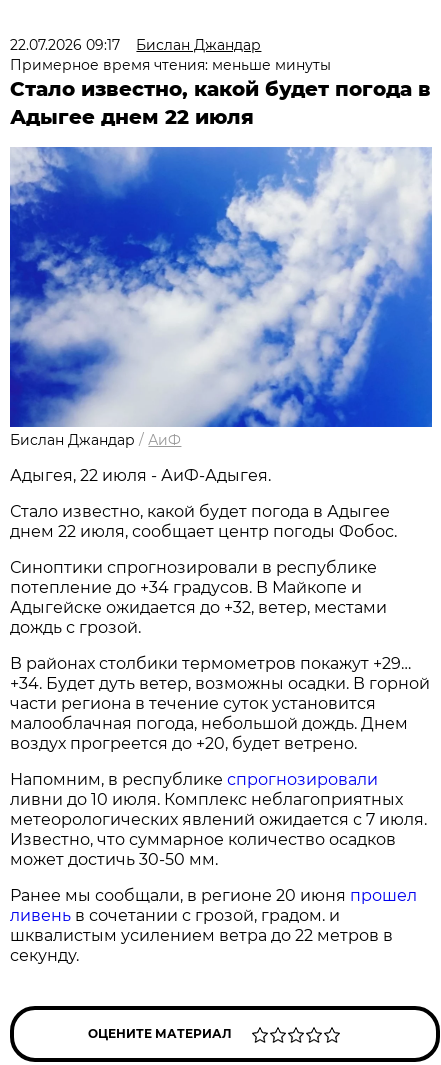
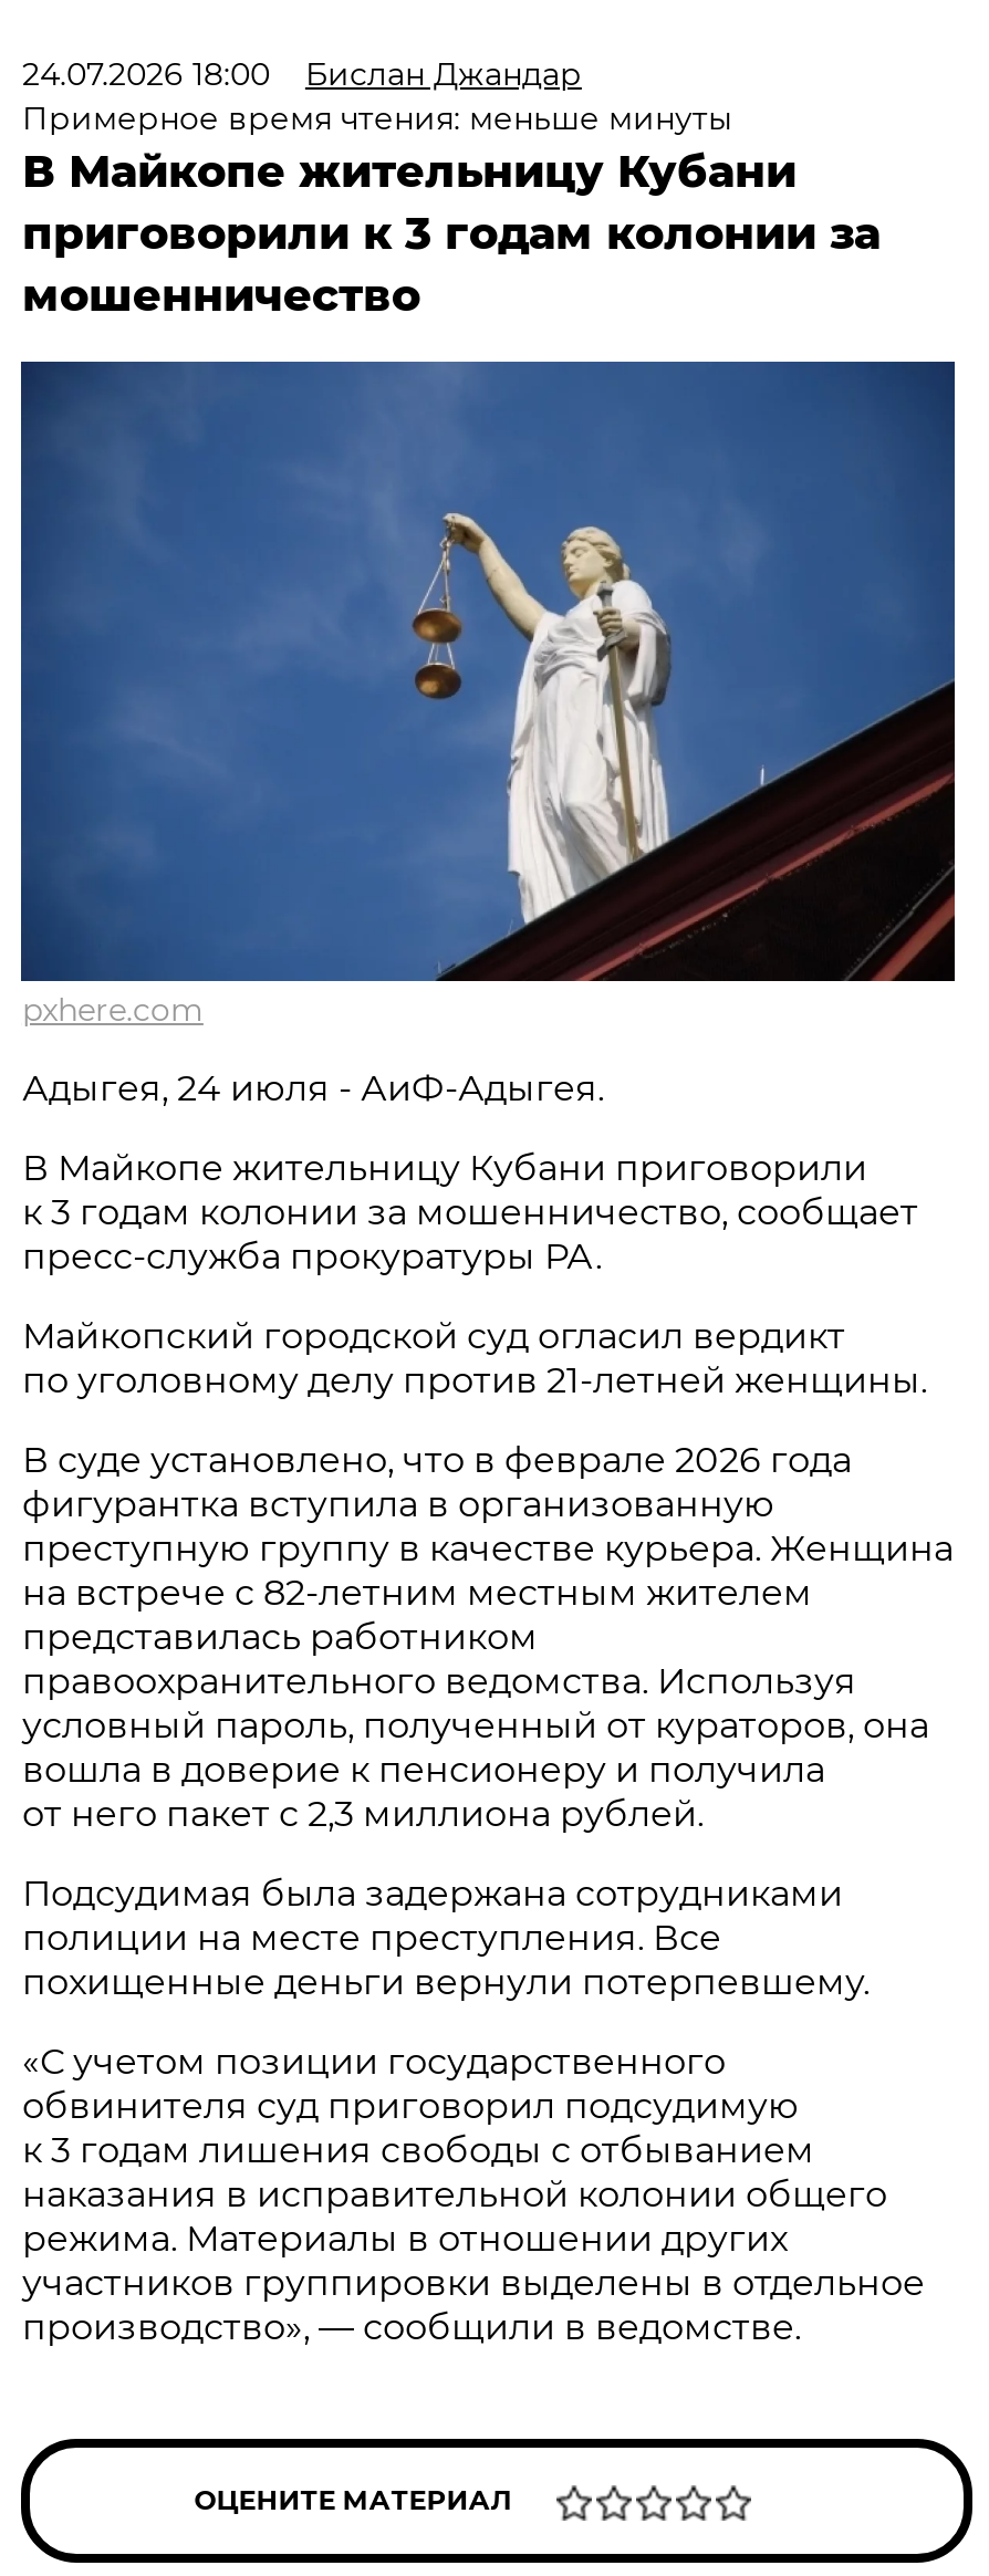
- 22.07.2026 09:17 Бислан Джандар
+ 24.07.2026 18:00 Бислан Джандар

- Стало известно, какой будет погода в
- Адыгее днем 22 июля
+ В Майкопе жительницу Кубани
+ приговорили к 3 годам колонии за
+ мошенничество

- [image]
- Бислан Джандар / АиФ
+ [image]
+ pxhere.com

- Адыгея, 22 июля - АиФ-Адыгея.
+ Адыгея, 24 июля - АиФ-Адыгея.

- Стало известно, какой будет погода в Адыгее
- днем 22 июля, сообщает центр погоды Фобос.
+ В Майкопе жительницу Кубани приговорили
+ к 3 годам колонии за мошенничество, сообщает
+ пресс-служба прокуратуры РА.

- Синоптики спрогнозировали в республике
- потепление до +34 градусов. В Майкопе и
- Адыгейске ожидается до +32, ветер, местами
- дождь с грозой.
+ Майкопский городской суд огласил вердикт
+ по уголовному делу против 21-летней женщины.

- В районах столбики термометров покажут +29…
- +34. Будет дуть ветер, возможны осадки. В горной
- части региона в течение суток установится
- малооблачная погода, небольшой дождь. Днем
- воздух прогреется до +20, будет ветрено.
+ В суде установлено, что в феврале 2026 года
+ фигурантка вступила в организованную
+ преступную группу в качестве курьера. Женщина
+ на встрече с 82-летним местным жителем
+ представилась работником
+ правоохранительного ведомства. Используя
+ условный пароль, полученный от кураторов, она
+ вошла в доверие к пенсионеру и получила
+ от него пакет с 2,3 миллиона рублей.

- Напомним, в республике спрогнозировали
- ливни до 10 июля. Комплекс неблагоприятных
- метеорологических явлений ожидается с 7 июля.
- Известно, что суммарное количество осадков
- может достичь 30-50 мм.
+ Подсудимая была задержана сотрудниками
+ полиции на месте преступления. Все
+ похищенные деньги вернули потерпевшему.

- Ранее мы сообщали, в регионе 20 июня прошел
- ливень в сочетании с грозой, градом. и
- шквалистым усилением ветра до 22 метров в
- секунду.
+ «С учетом позиции государственного
+ обвинителя суд приговорил подсудимую
+ к 3 годам лишения свободы с отбыванием
+ наказания в исправительной колонии общего
+ режима. Материалы в отношении других
+ участников группировки выделены в отдельное
+ производство», — сообщили в ведомстве.
